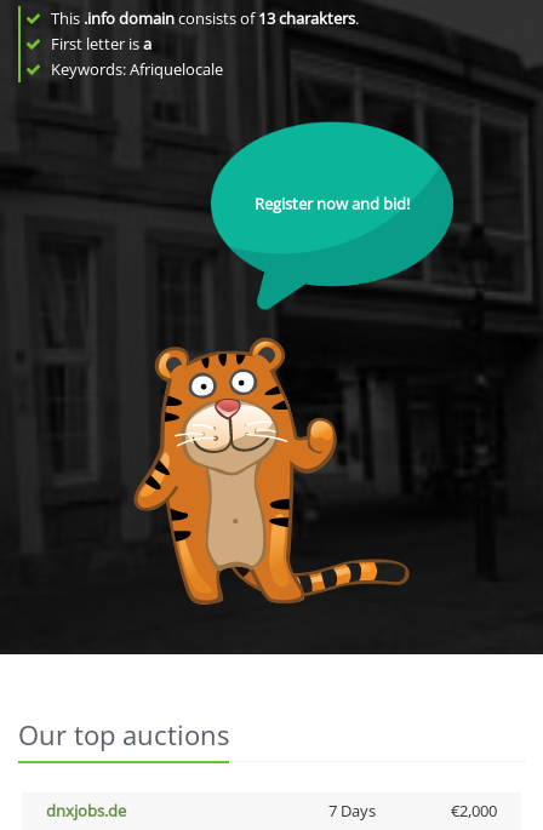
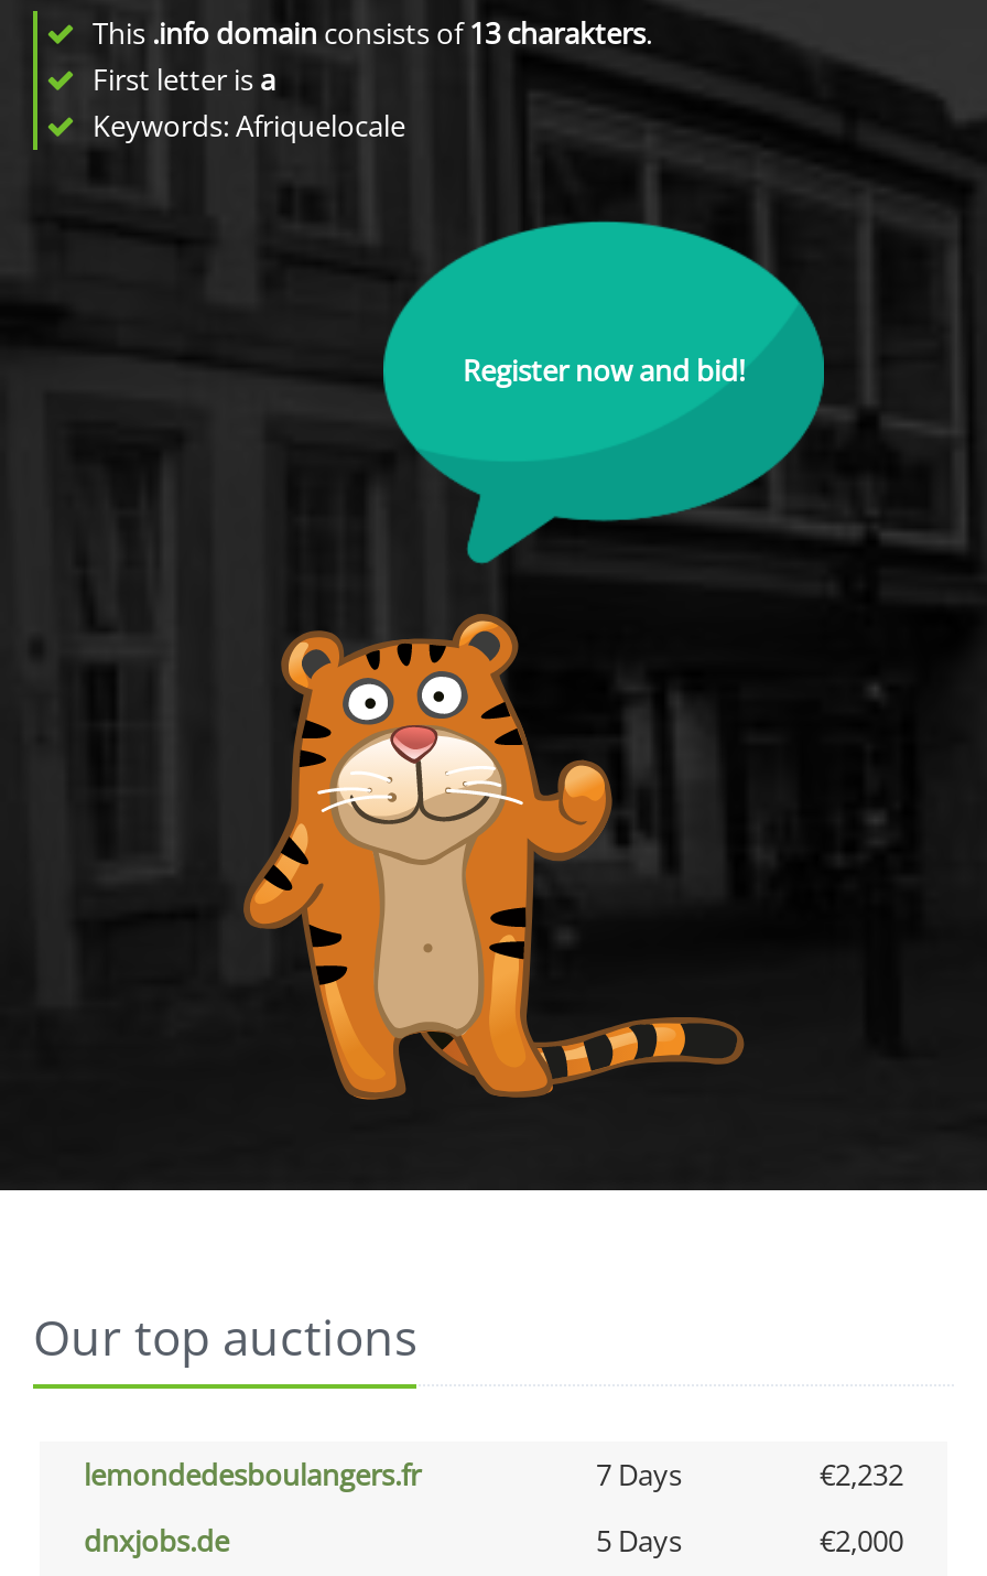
+ lemondedesboulangers.fr
+ 7 Days
+ €2,232

- 7 Days
+ 5 Days
